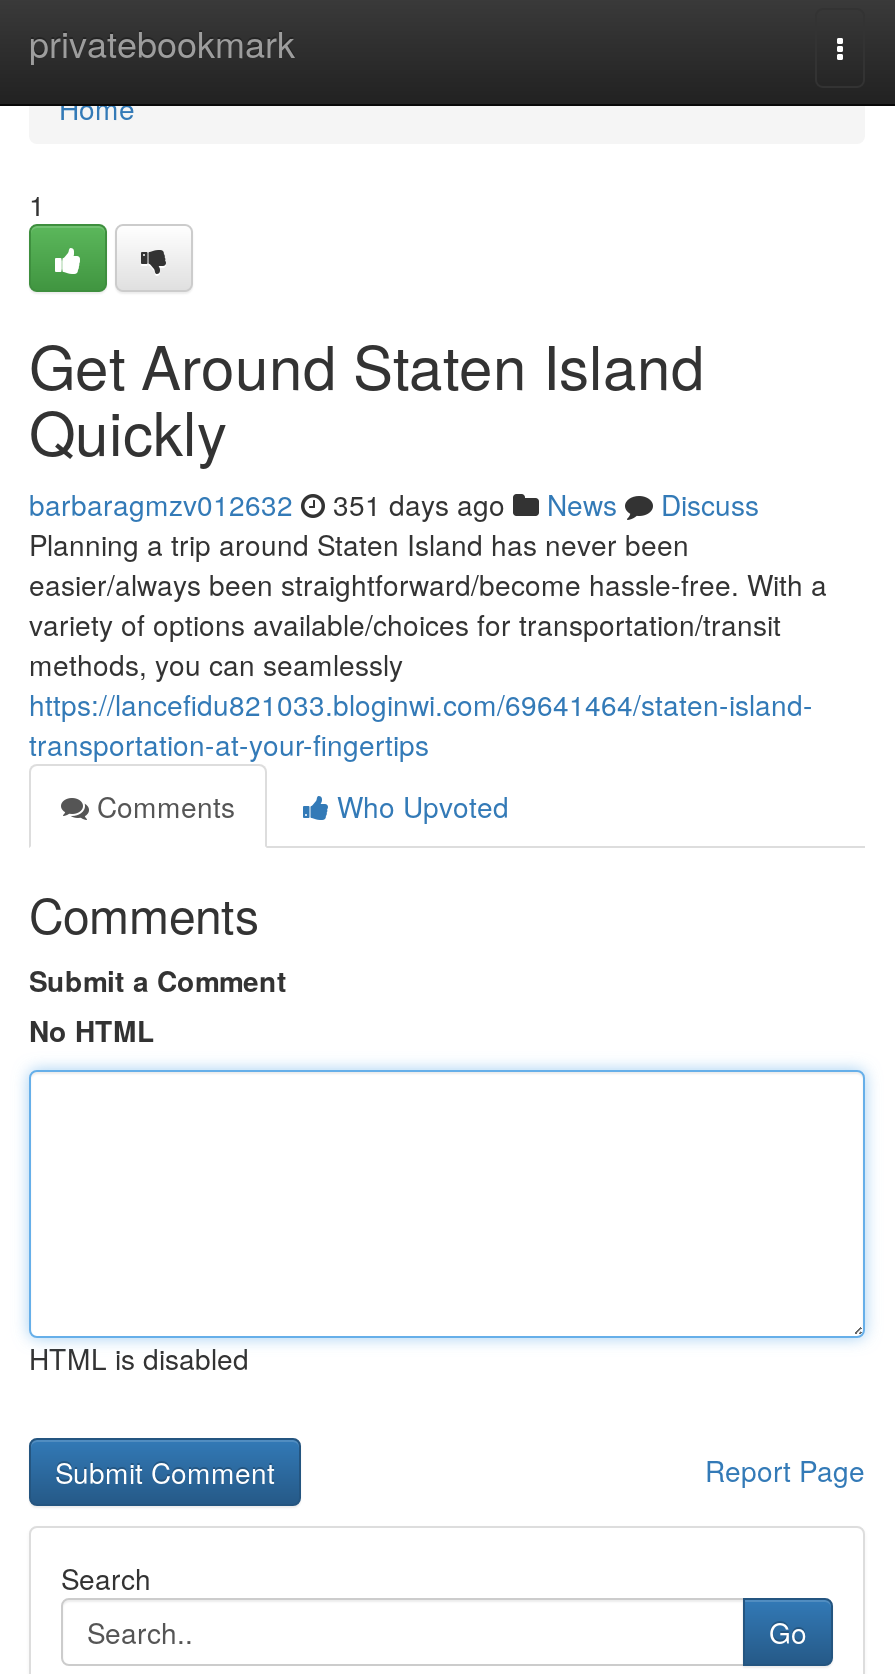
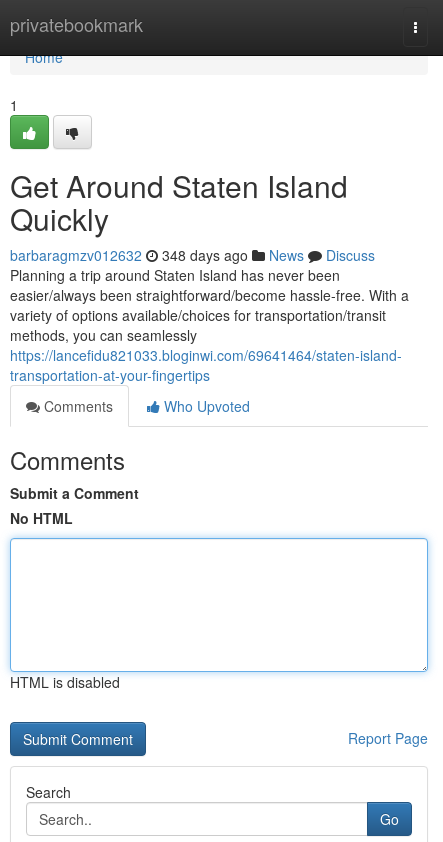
- barbaragmzv012632 351 days ago News Discuss
+ barbaragmzv012632 348 days ago News Discuss
